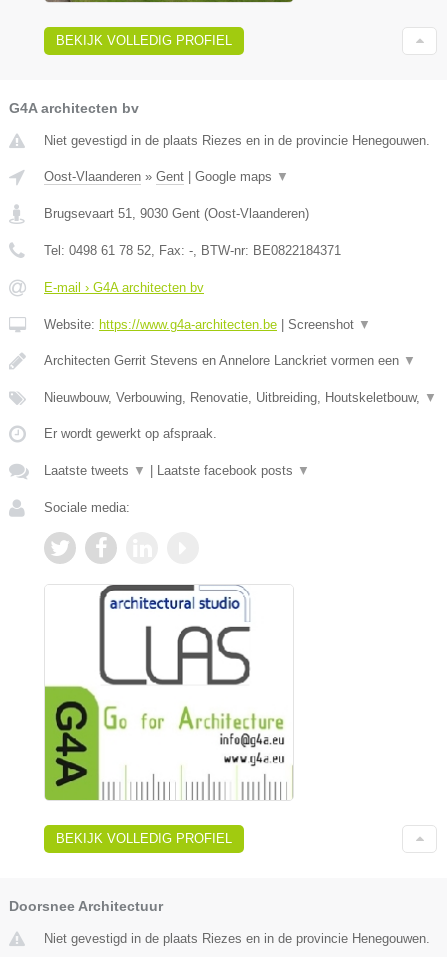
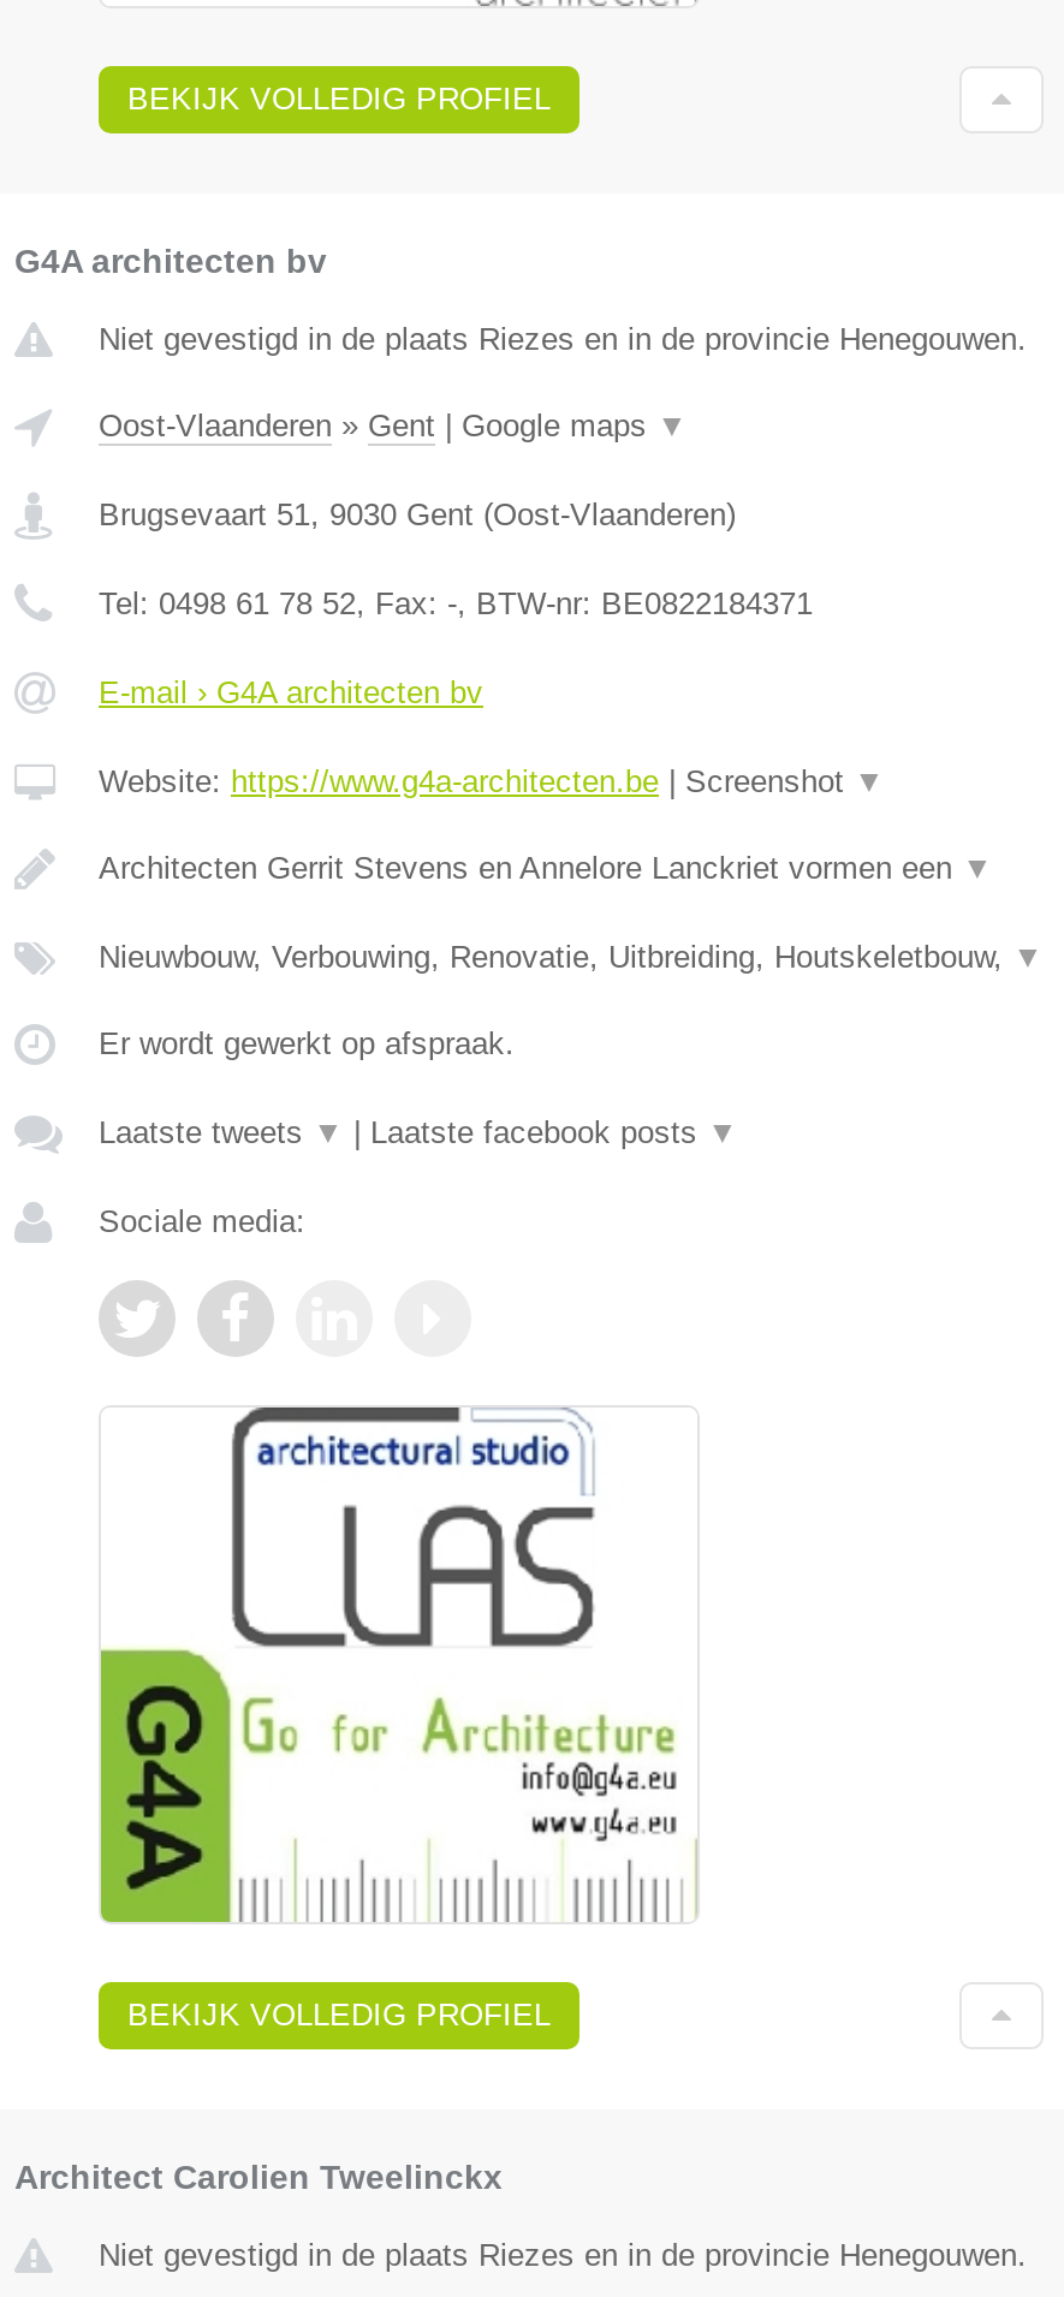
- Doorsnee Architectuur
+ Architect Carolien Tweelinckx
